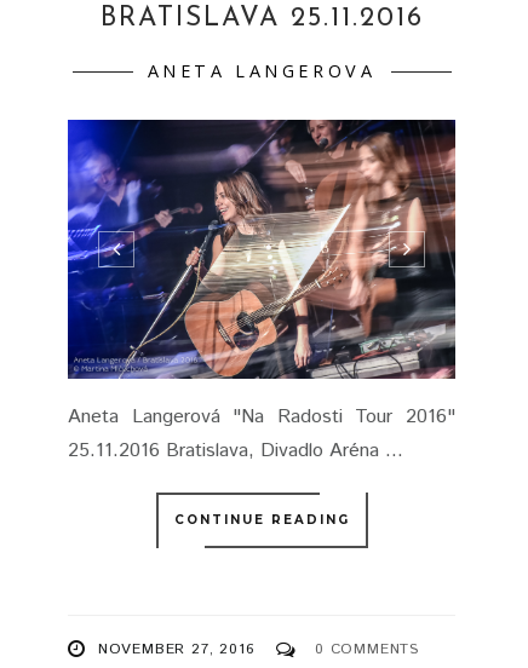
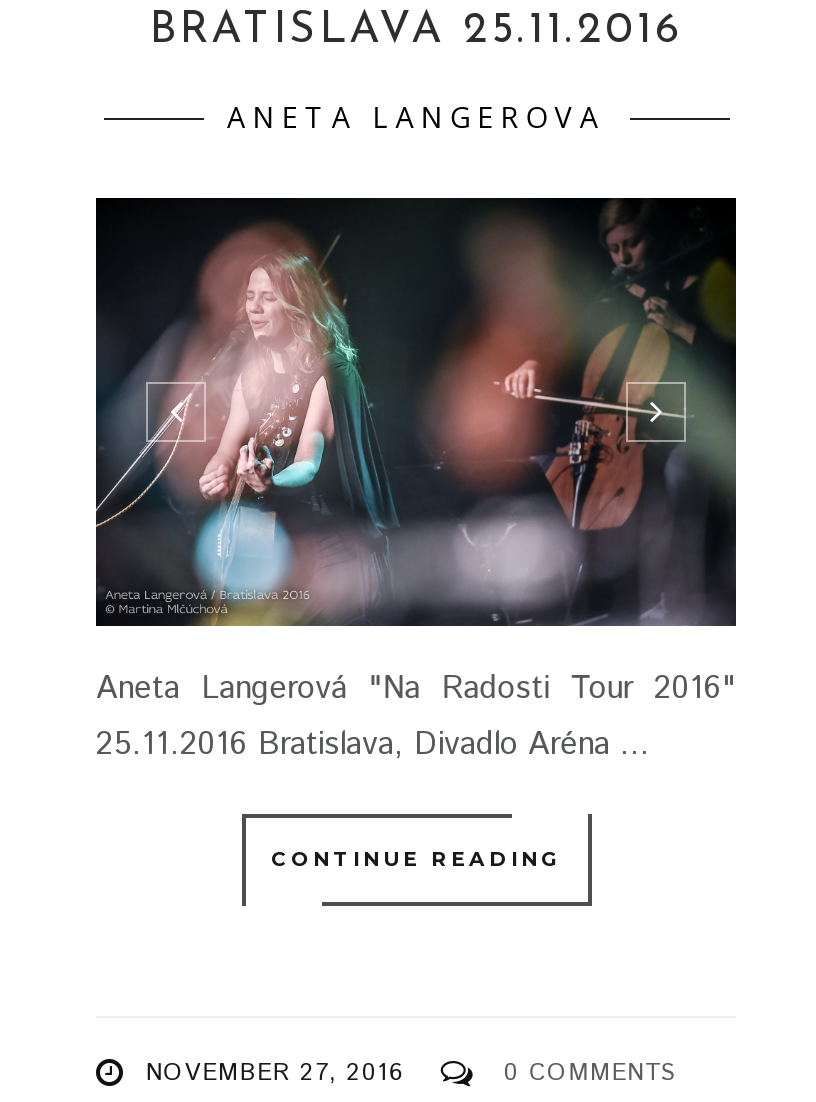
- [image]
+ [image]
